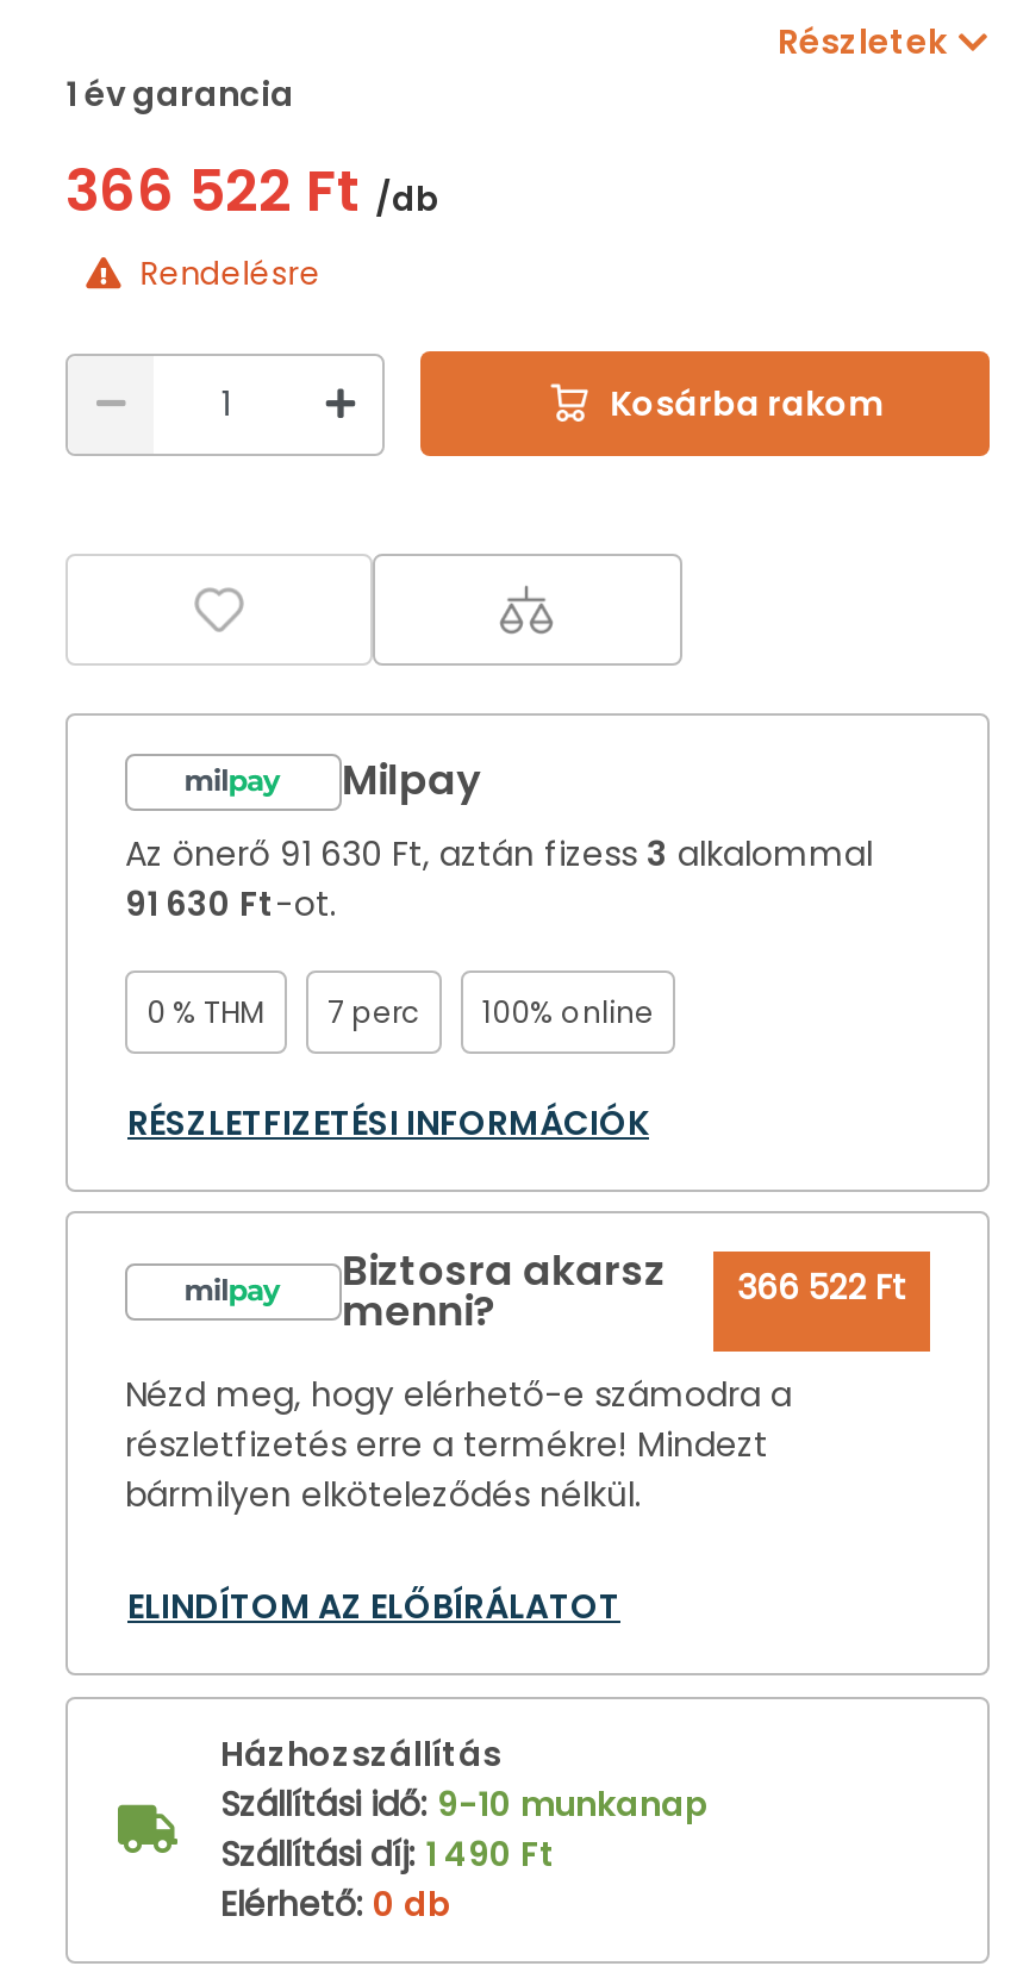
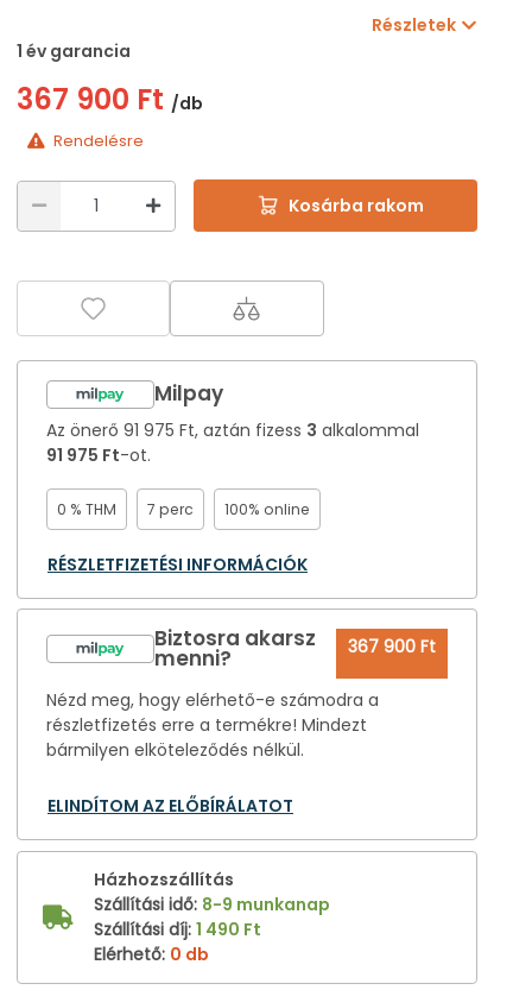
- 366 522 Ft /db
+ 367 900 Ft /db

- Az önerő 91 630 Ft, aztán fizess 3 alkalommal
+ Az önerő 91 975 Ft, aztán fizess 3 alkalommal

- 91 630 Ft-ot.
+ 91 975 Ft-ot.

- Biztosra akarsz 366 522 Ft
+ Biztosra akarsz 367 900 Ft

- Szállítási idő: 9-10 munkanap
+ Szállítási idő: 8-9 munkanap
